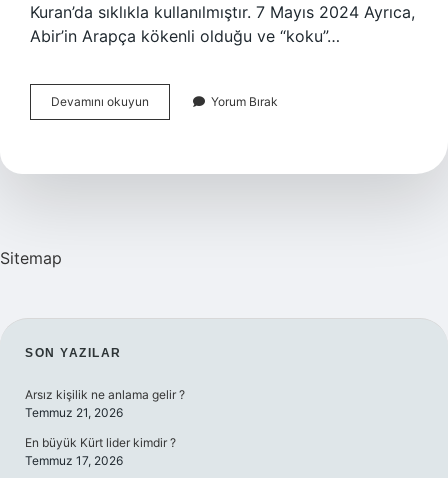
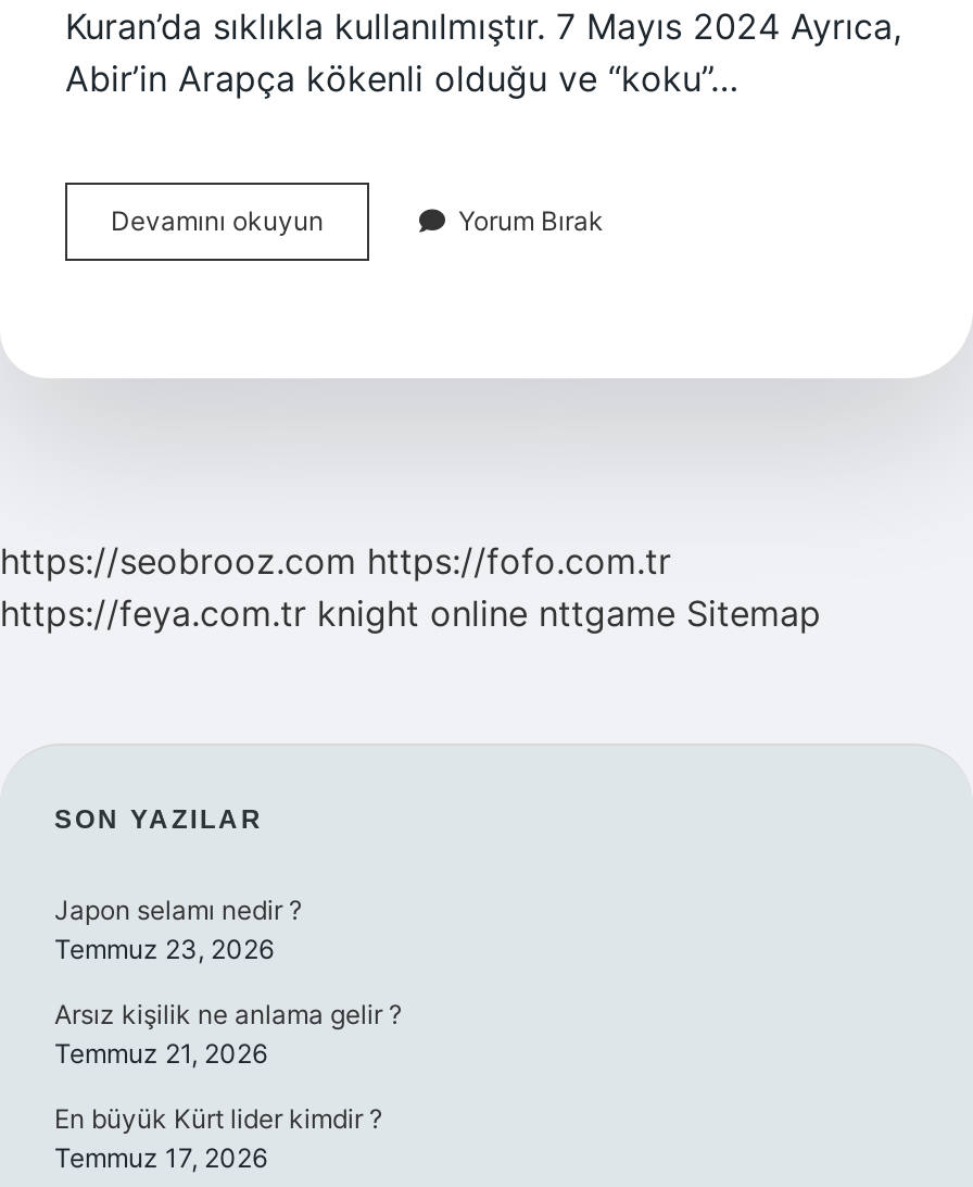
- Sitemap
+ https://seobrooz.com https://fofo.com.tr
+ https://feya.com.tr knight online nttgame Sitemap

+ Japon selamı nedir ?
+ Temmuz 23, 2026
